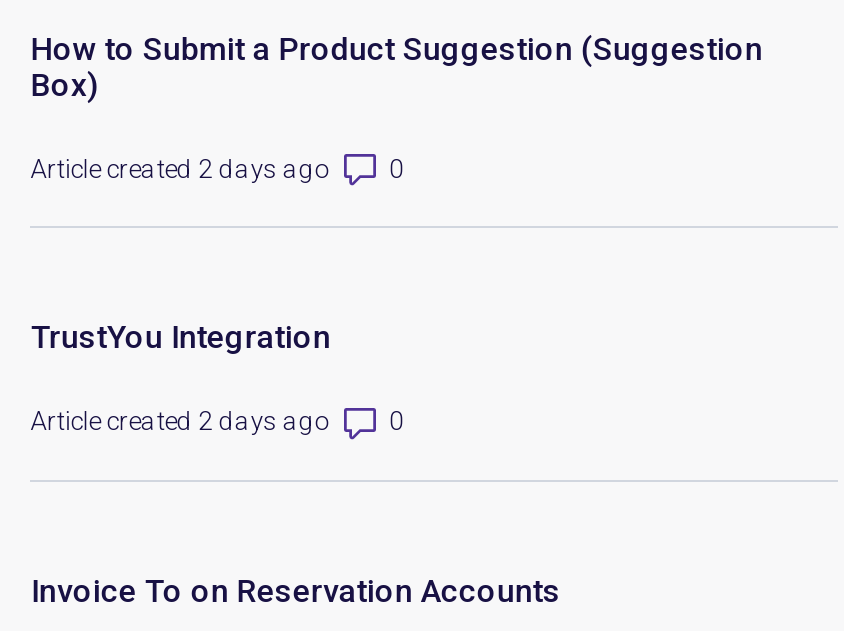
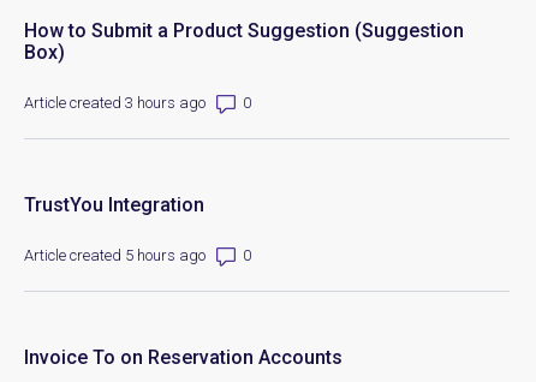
- Article created 2 days ago
+ Article created 3 hours ago

- Article created 2 days ago
+ Article created 5 hours ago
